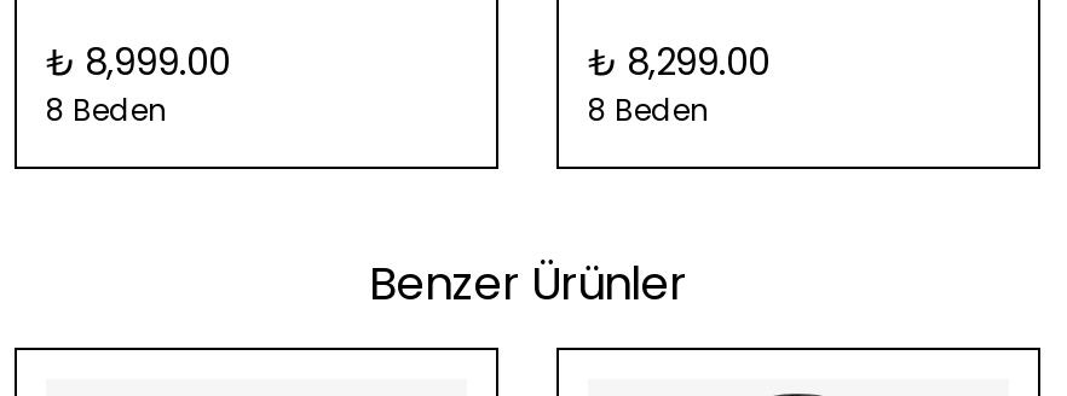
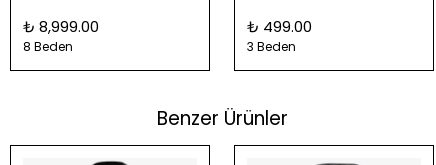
- ₺ 8,299.00
- 8 Beden
+ ₺ 499.00
+ 3 Beden
